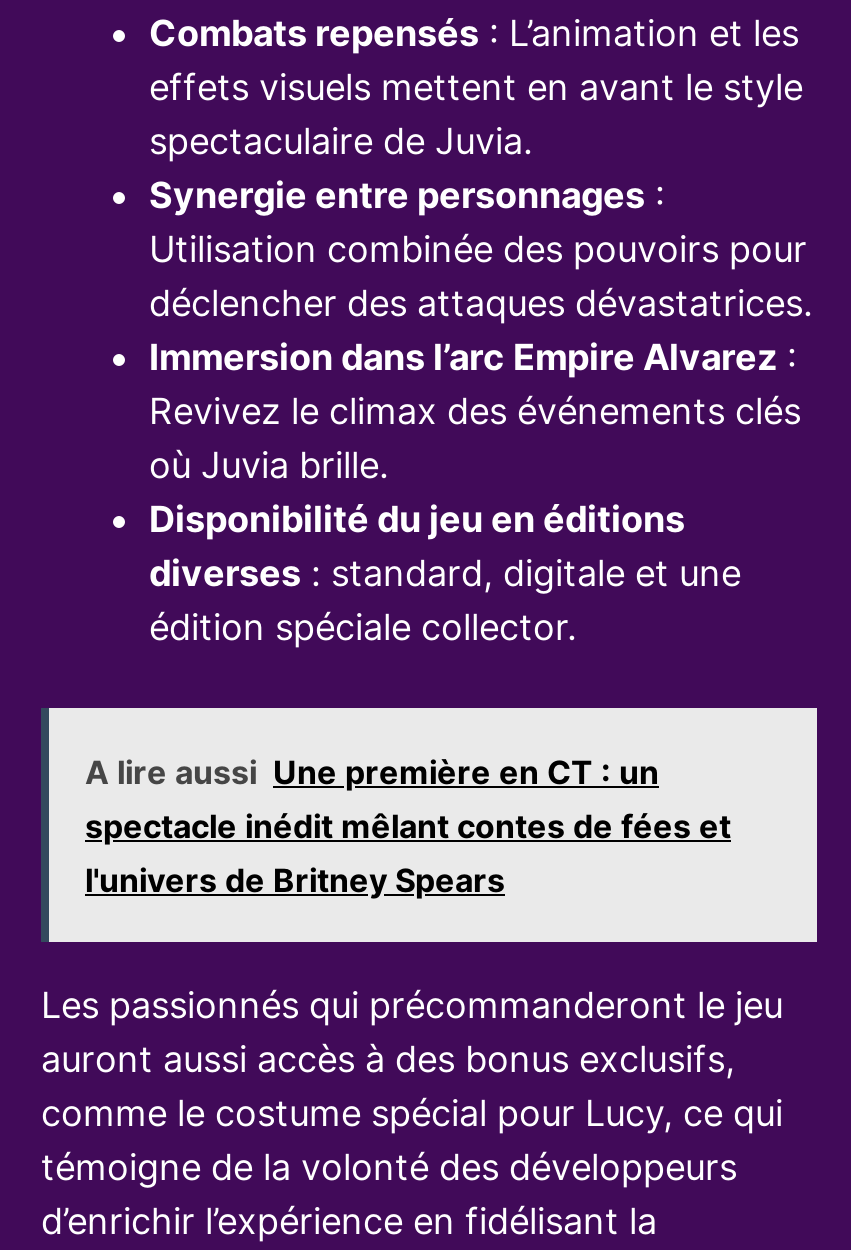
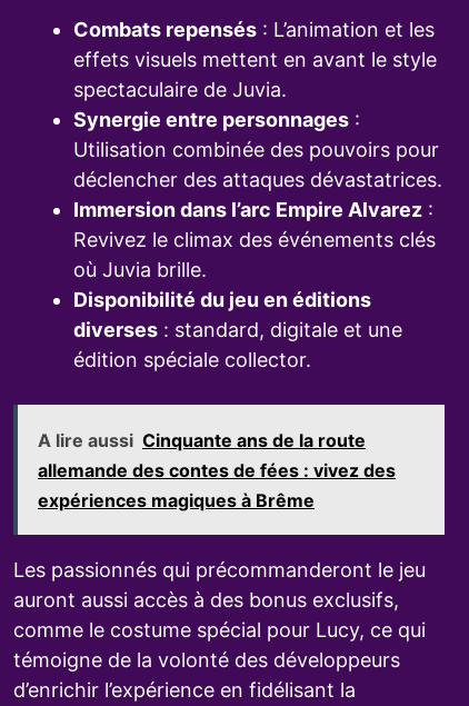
- A lire aussi Une première en CT : un
- spectacle inédit mêlant contes de fées et
- l'univers de Britney Spears
+ A lire aussi Cinquante ans de la route
+ allemande des contes de fées : vivez des
+ expériences magiques à Brême
